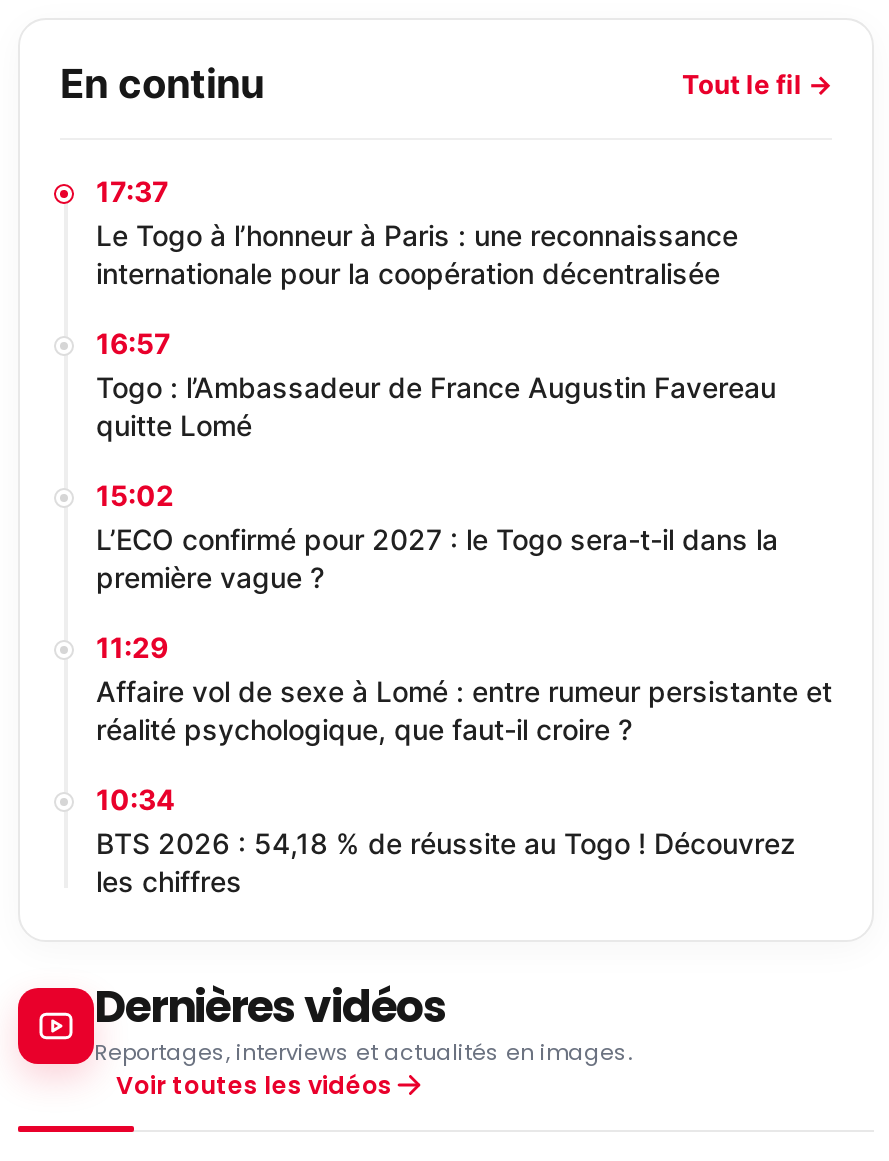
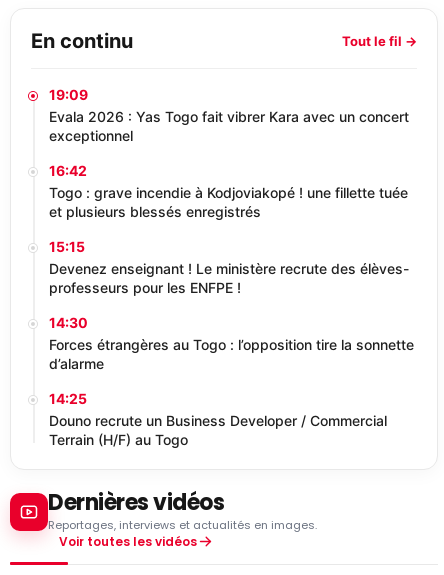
- 17:37
- Le Togo à l’honneur à Paris : une reconnaissance
- internationale pour la coopération décentralisée
+ 19:09
+ Evala 2026 : Yas Togo fait vibrer Kara avec un concert
+ exceptionnel

- 16:57
- Togo : l’Ambassadeur de France Augustin Favereau
- quitte Lomé
+ 16:42
+ Togo : grave incendie à Kodjoviakopé ! une fillette tuée
+ et plusieurs blessés enregistrés

- 15:02
- L’ECO confirmé pour 2027 : le Togo sera-t-il dans la
- première vague ?
+ 15:15
+ Devenez enseignant ! Le ministère recrute des élèves-
+ professeurs pour les ENFPE !

- 11:29
- Affaire vol de sexe à Lomé : entre rumeur persistante et
- réalité psychologique, que faut-il croire ?
+ 14:30
+ Forces étrangères au Togo : l’opposition tire la sonnette
+ d’alarme

- 10:34
- BTS 2026 : 54,18 % de réussite au Togo ! Découvrez
- les chiffres
+ 14:25
+ Douno recrute un Business Developer / Commercial
+ Terrain (H/F) au Togo
